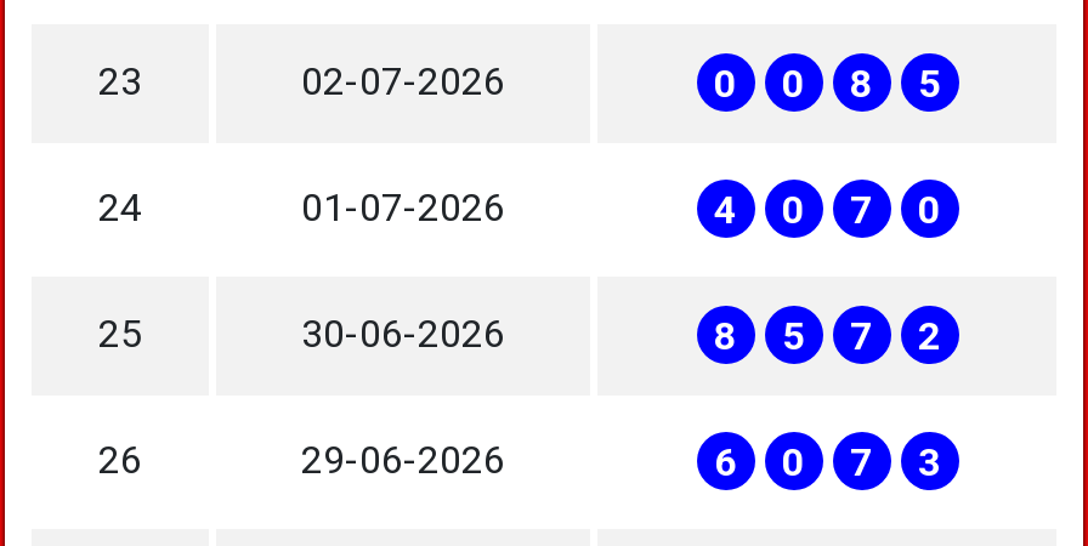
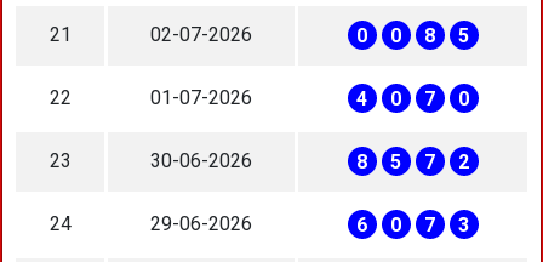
- 23
+ 21

- 24
+ 22

- 25
+ 23

- 26
+ 24
